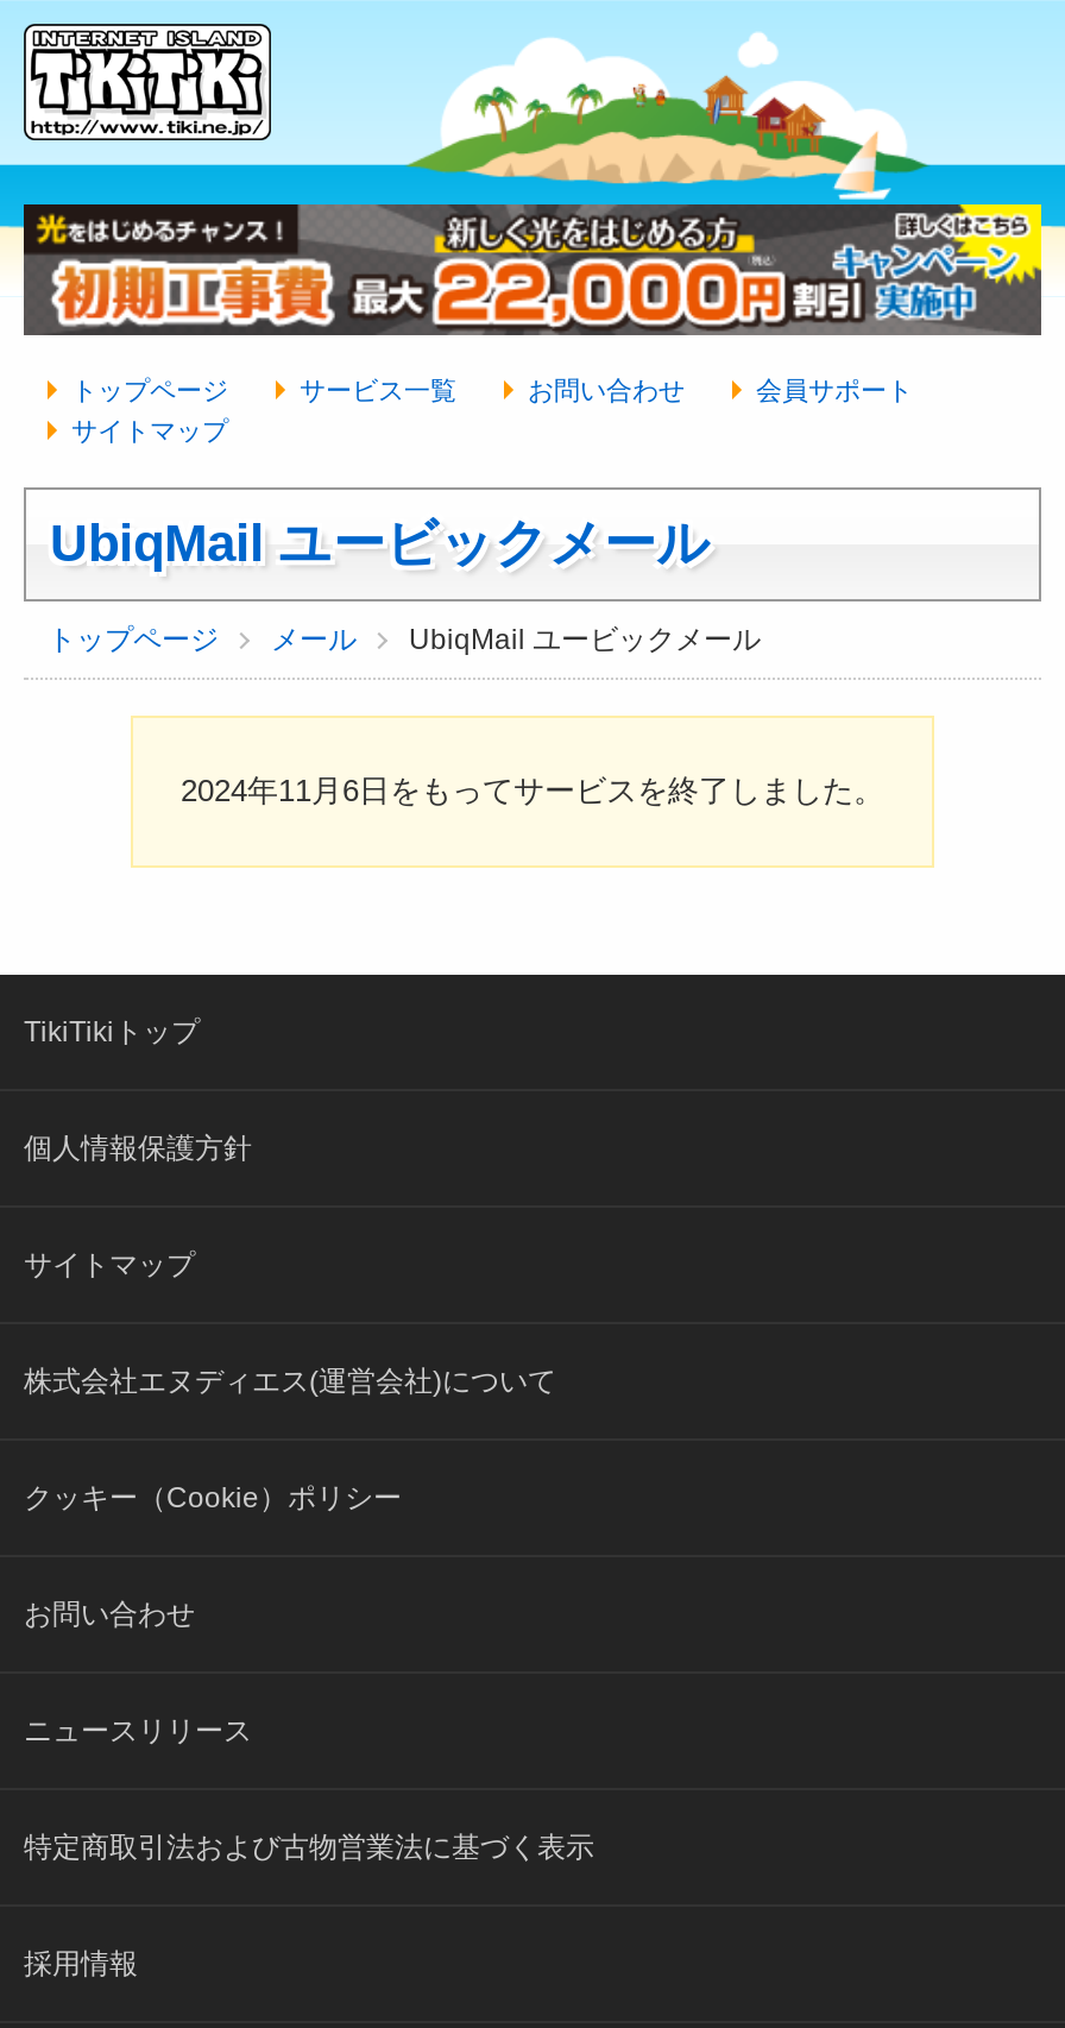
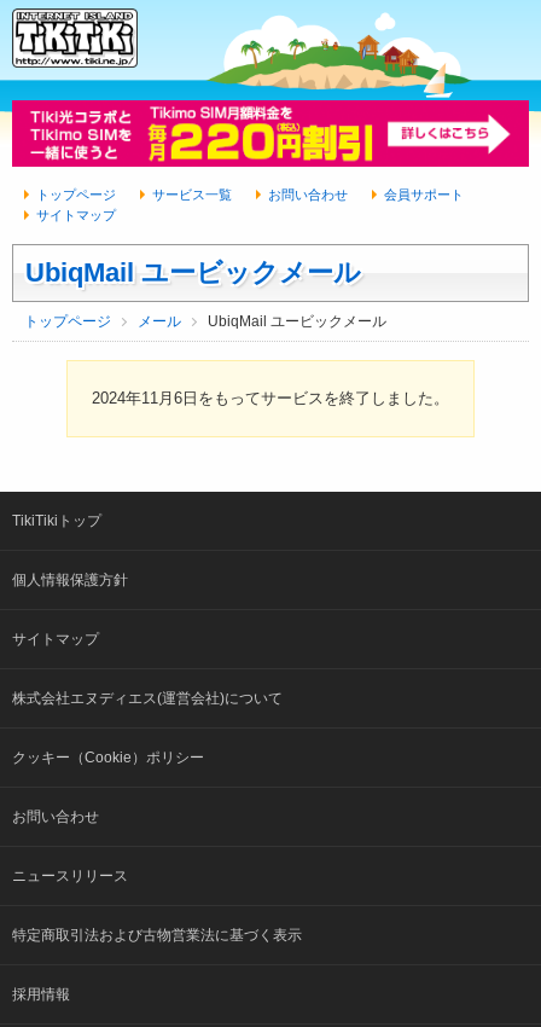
- [image]
+ [image]
